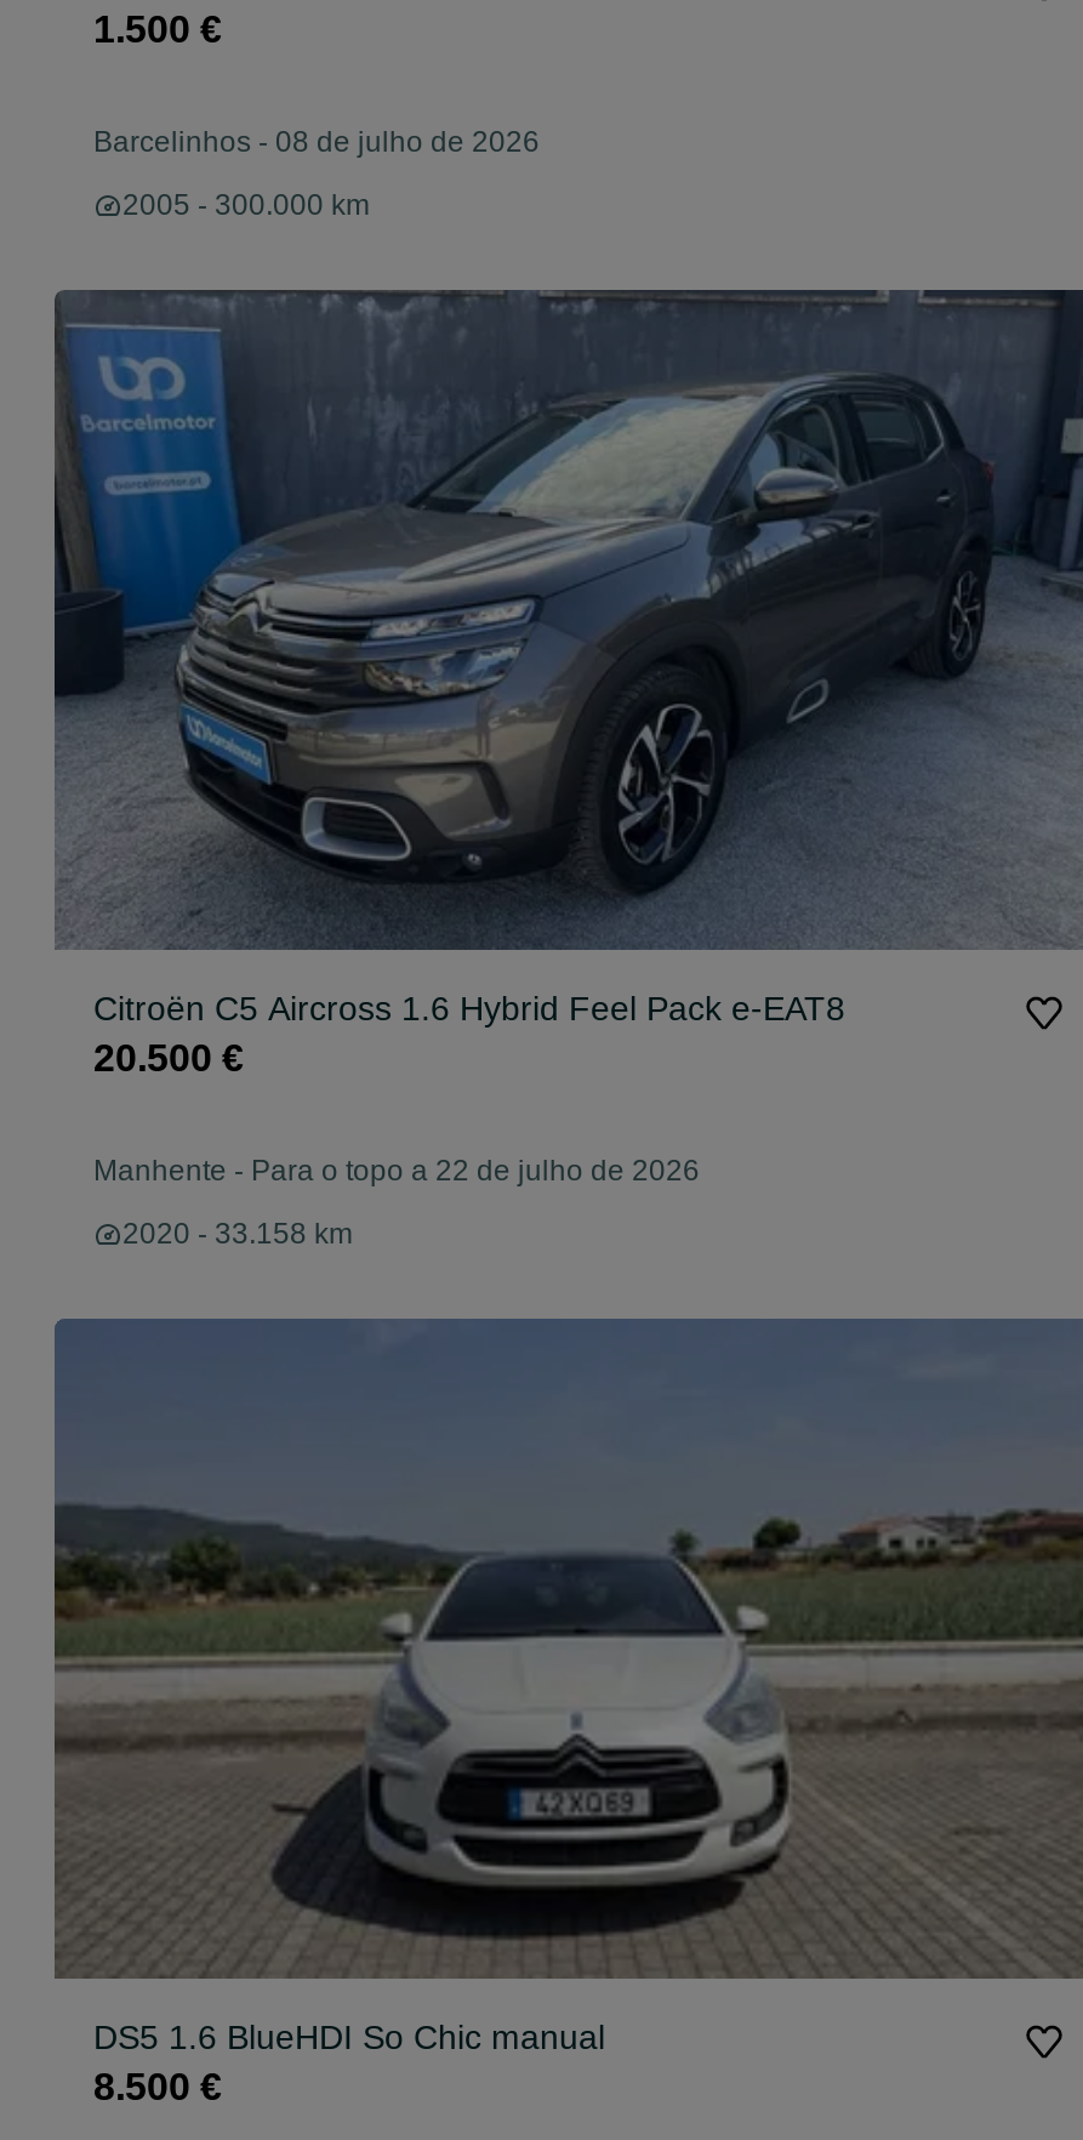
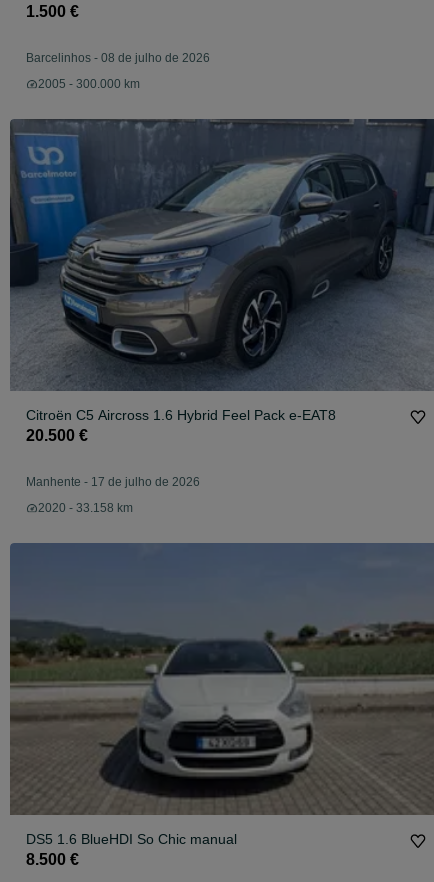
- Manhente - Para o topo a 22 de julho de 2026
+ Manhente - 17 de julho de 2026
